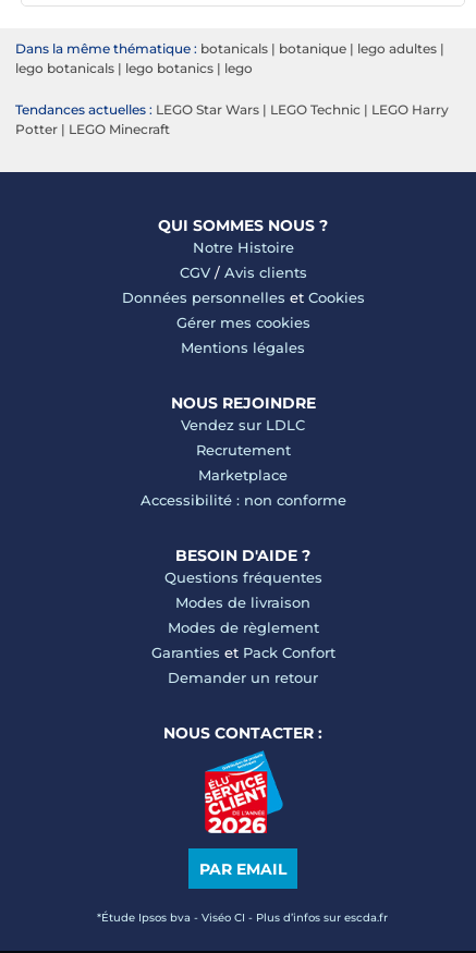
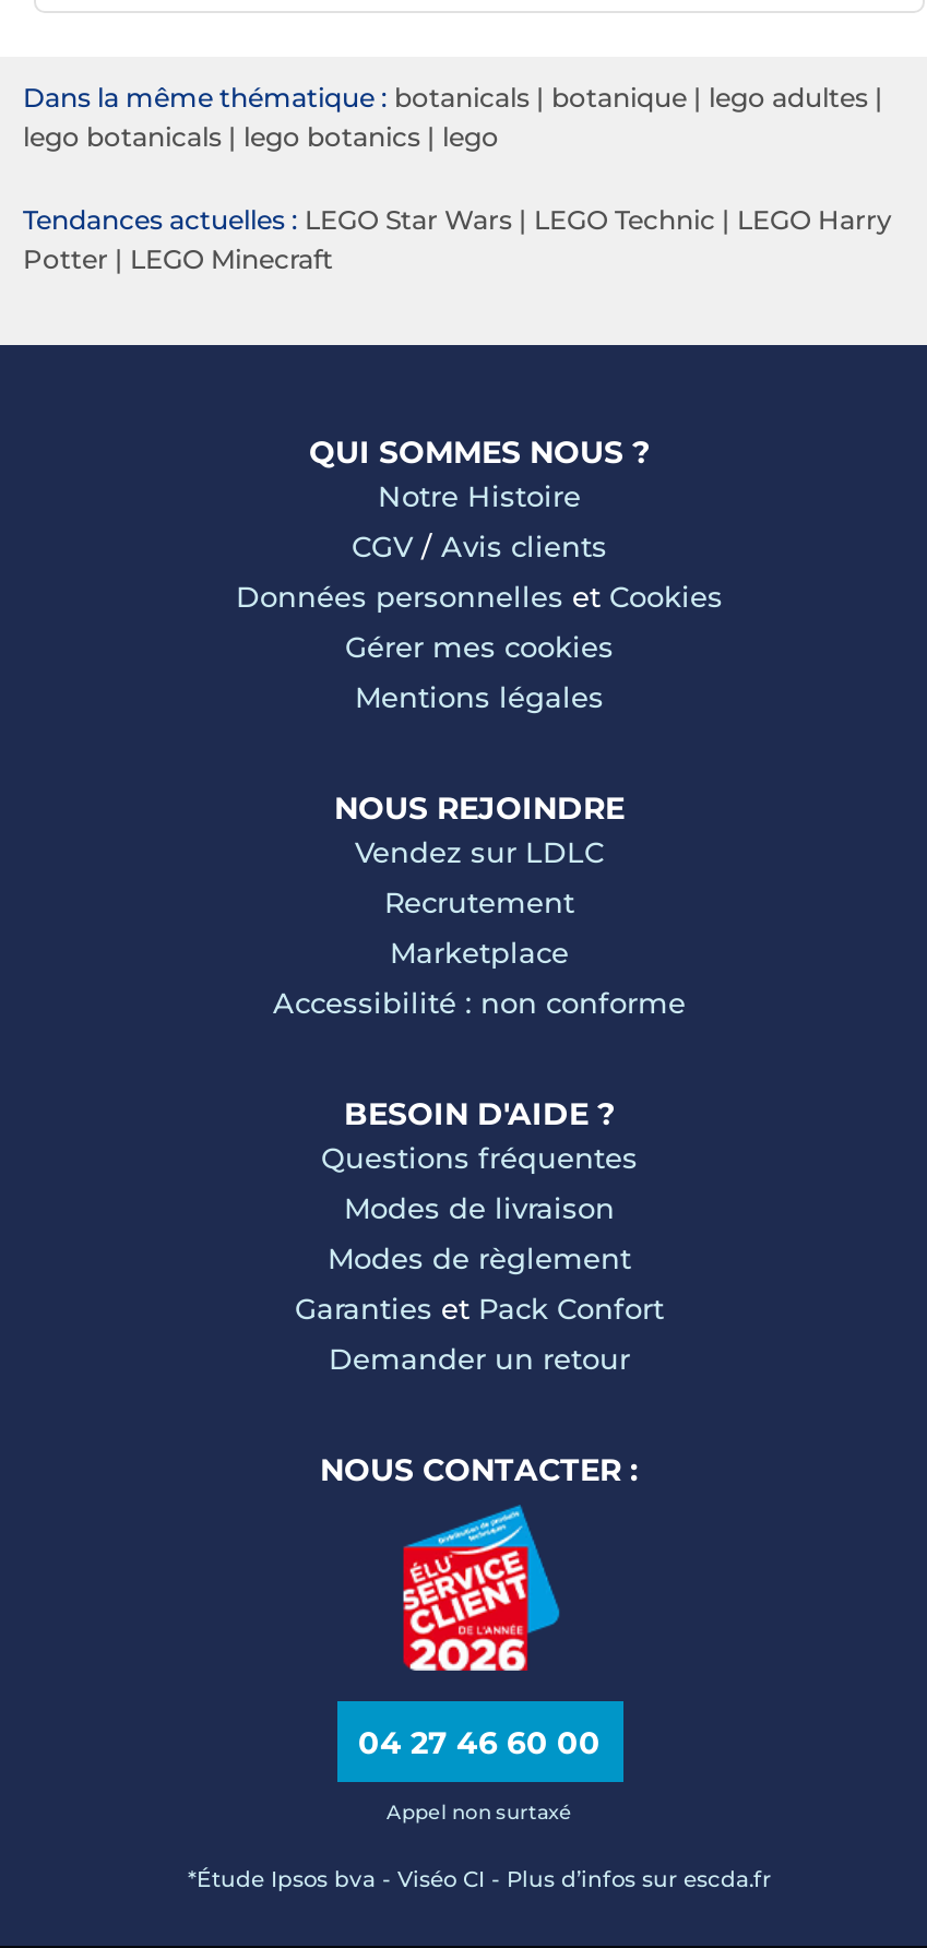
- PAR EMAIL
+ 04 27 46 60 00
+ Appel non surtaxé
